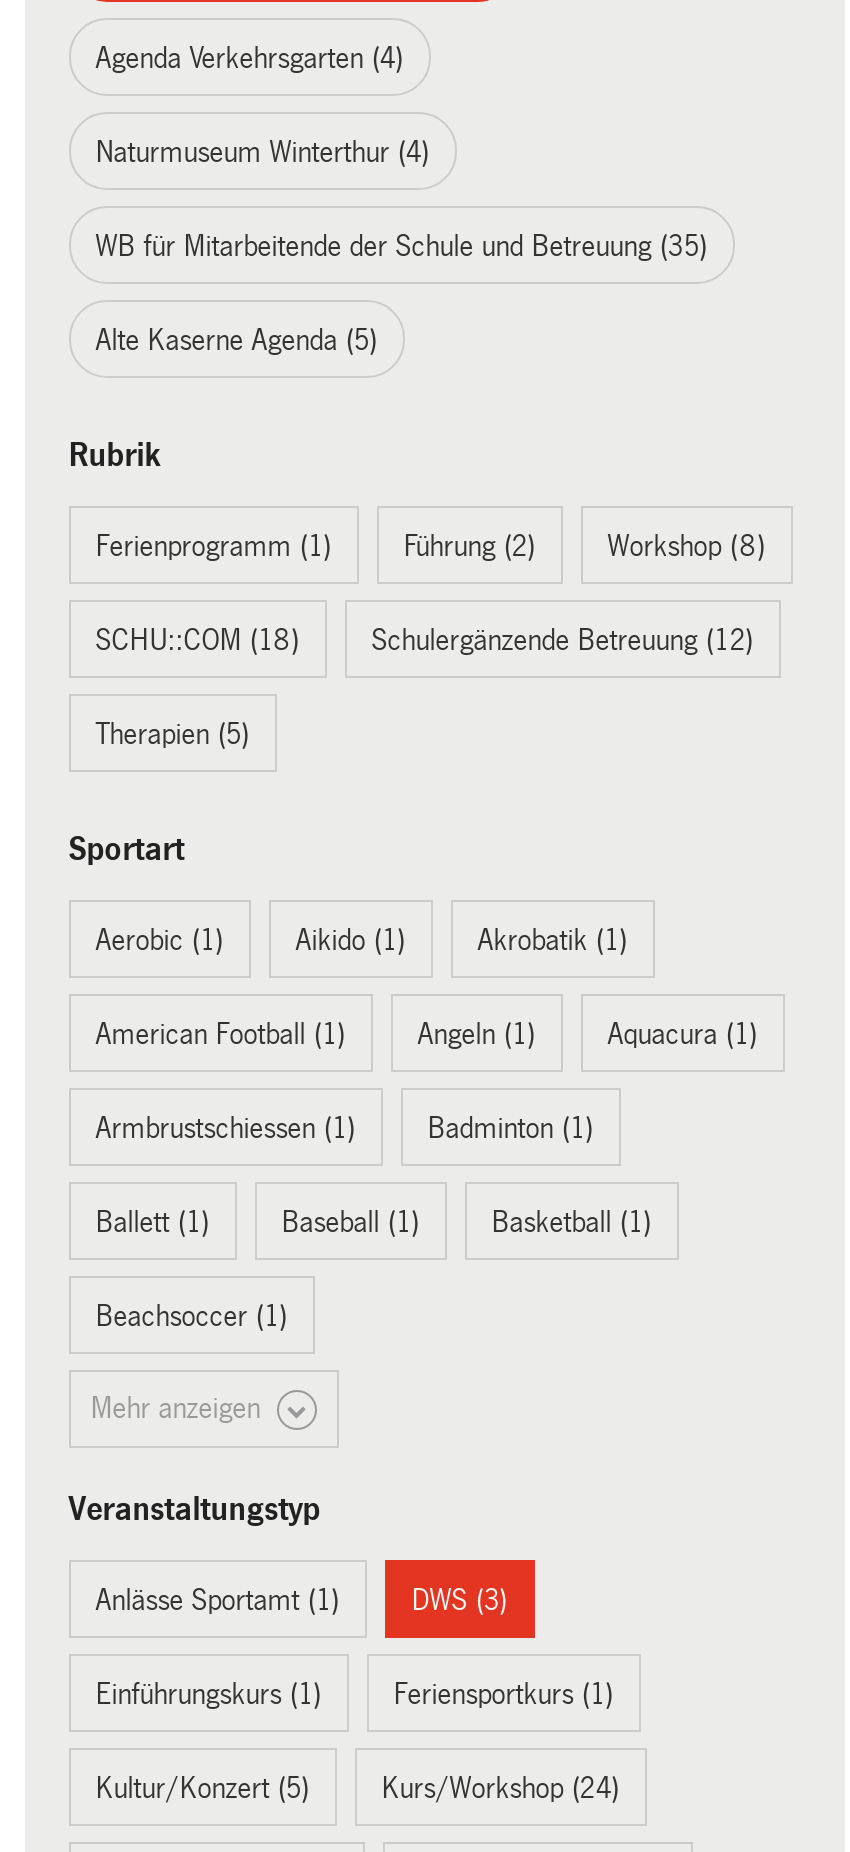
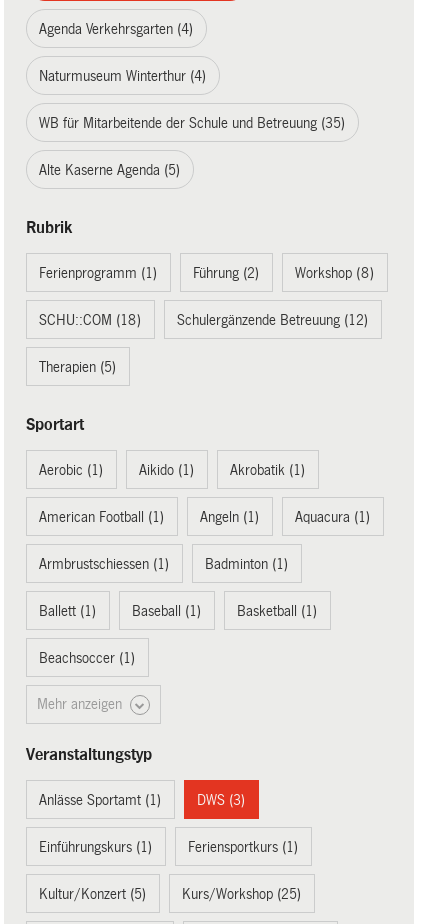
- Kurs/Workshop (24)
+ Kurs/Workshop (25)
